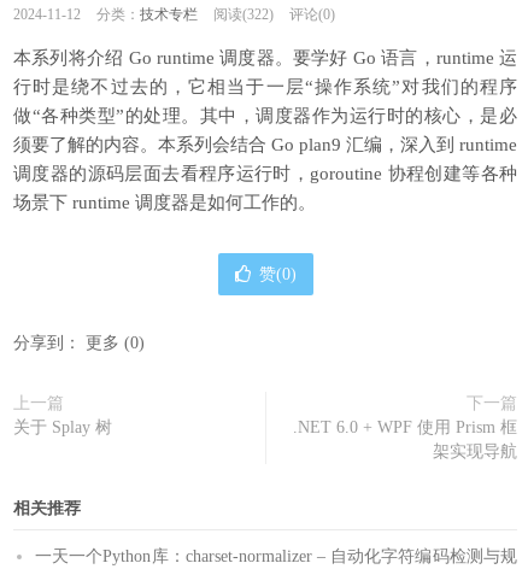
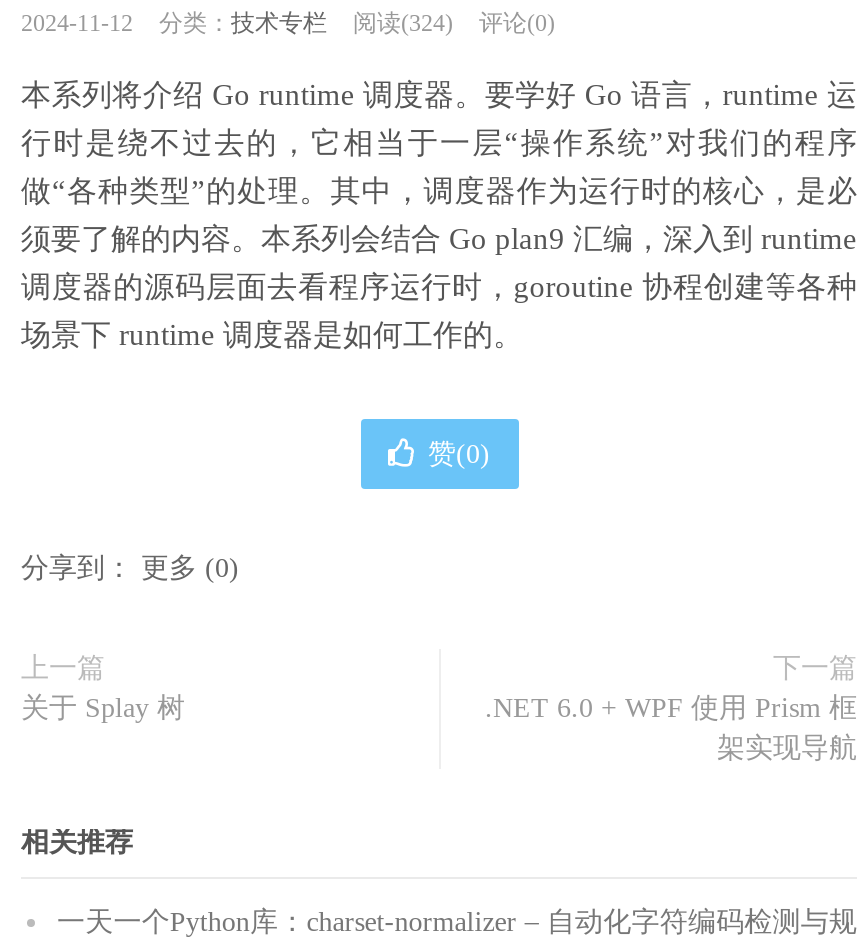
- 2024-11-12 分类：技术专栏 阅读(322) 评论(0)
+ 2024-11-12 分类：技术专栏 阅读(324) 评论(0)
